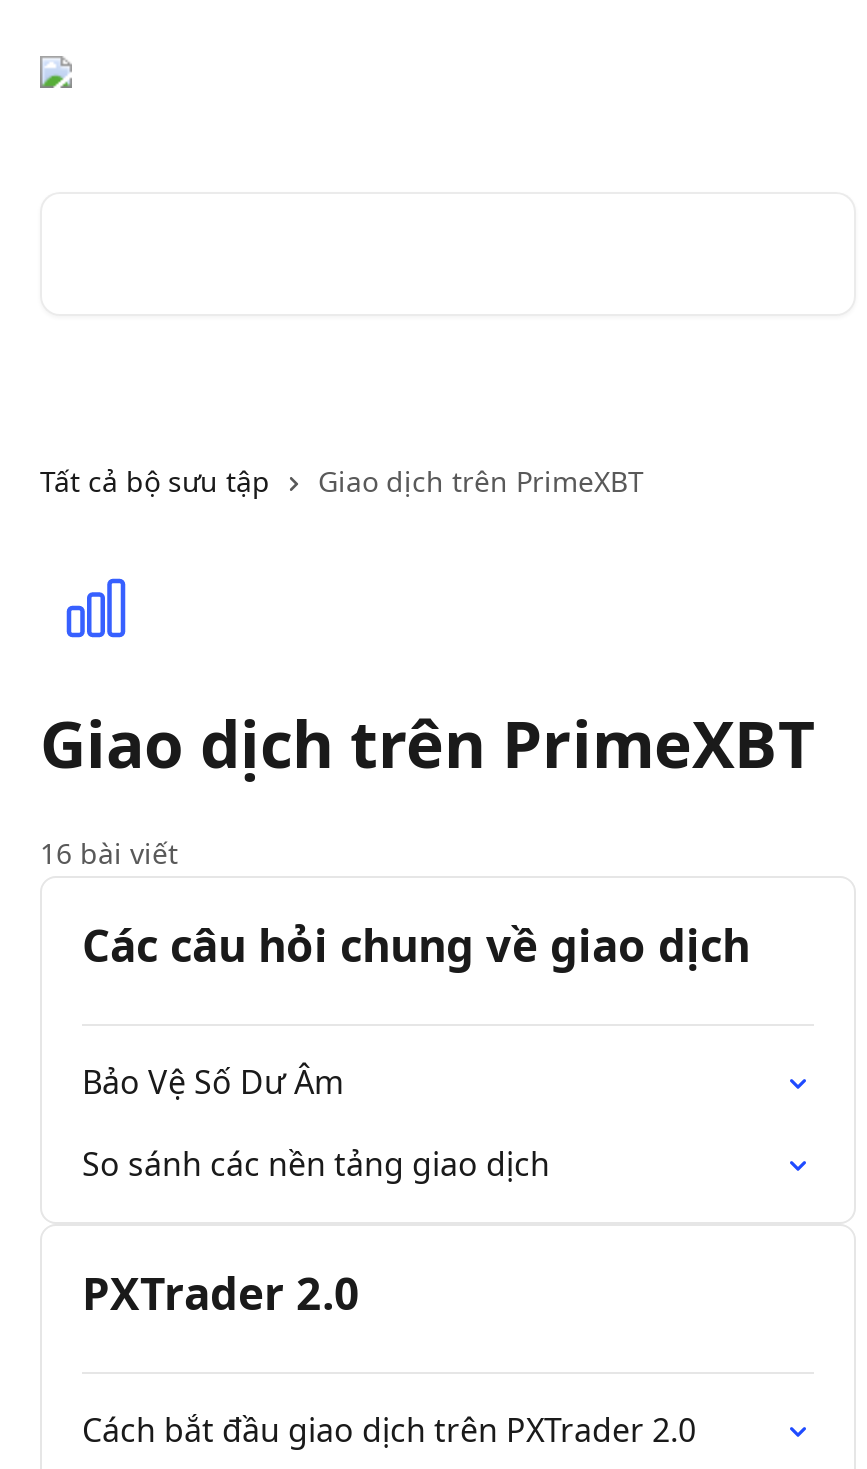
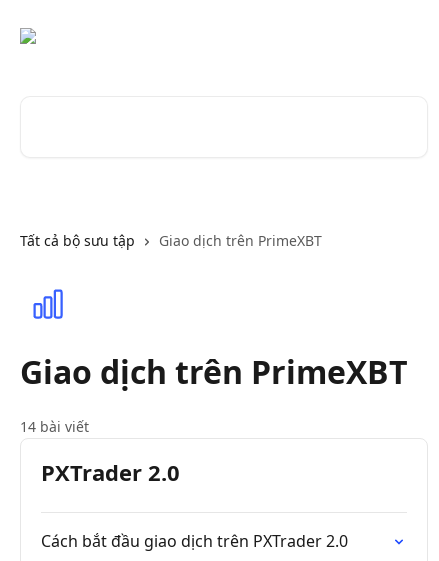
- 16 bài viết
- Các câu hỏi chung về giao dịch
- Bảo Vệ Số Dư Âm
- So sánh các nền tảng giao dịch
+ 14 bài viết
